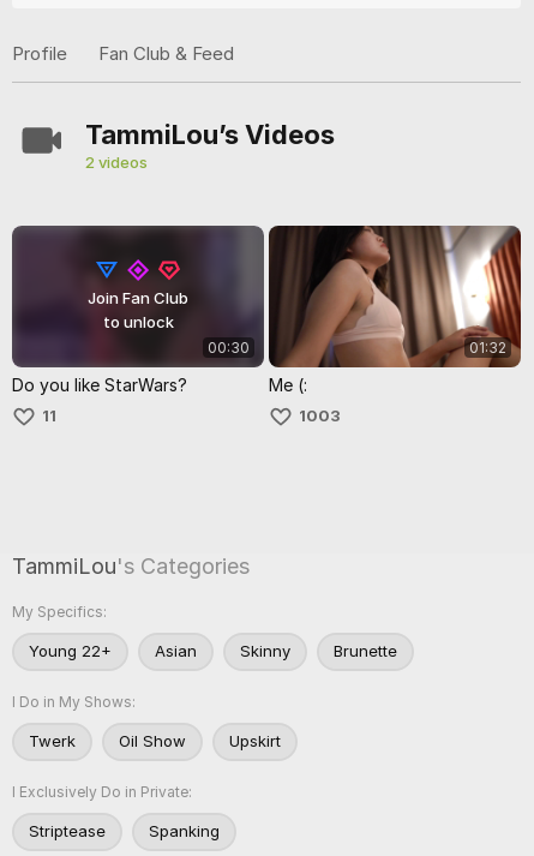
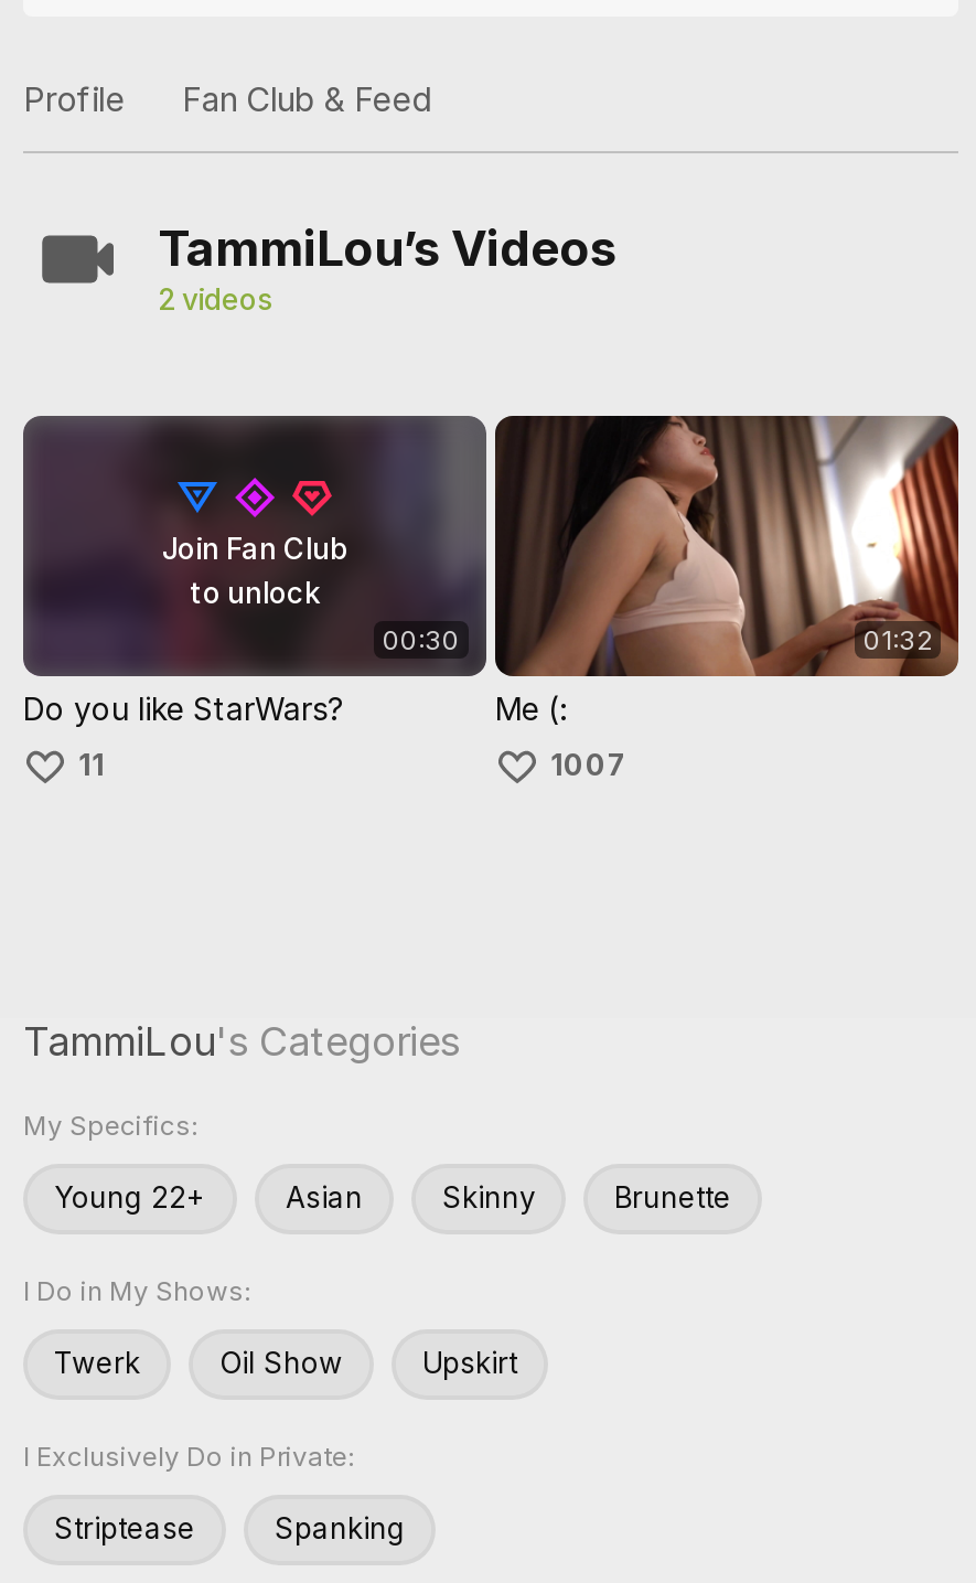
- 1003
+ 1007
